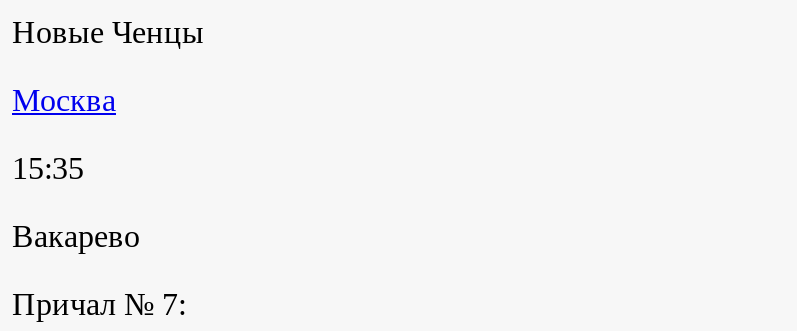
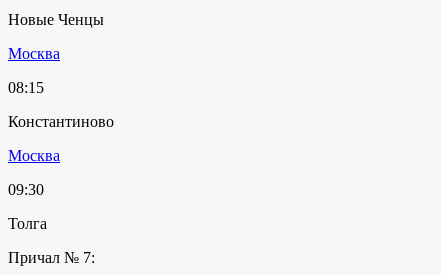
- 15:35
- Вакарево
+ 08:15
+ Константиново
+ Москва
+ 09:30
+ Толга
